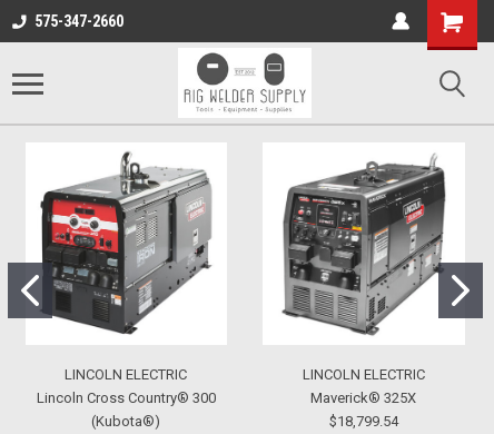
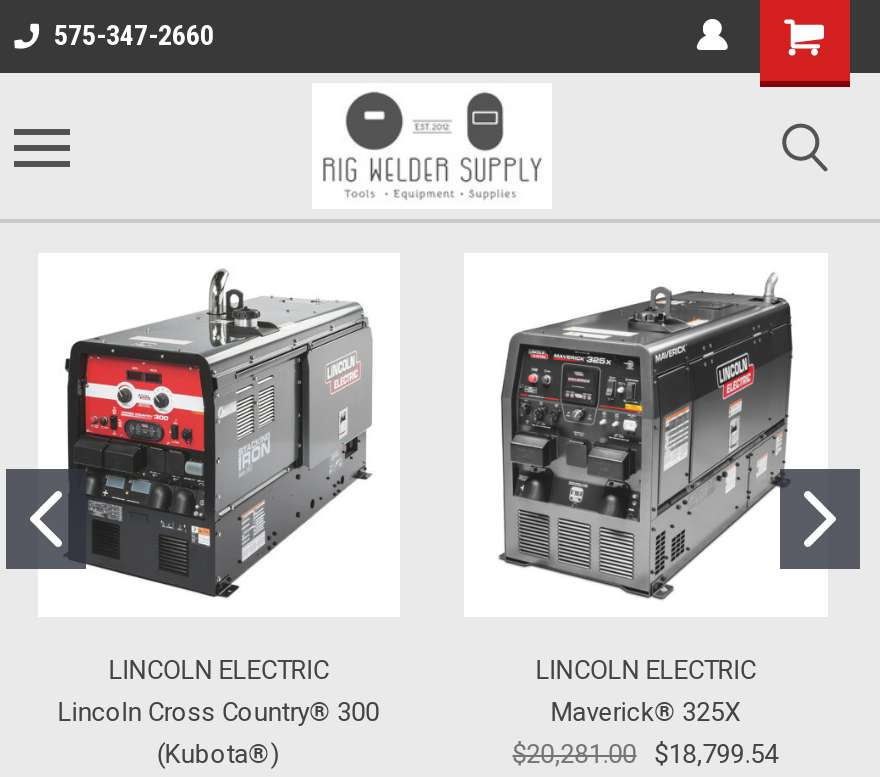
- $18,799.54
+ $20,281.00 $18,799.54
